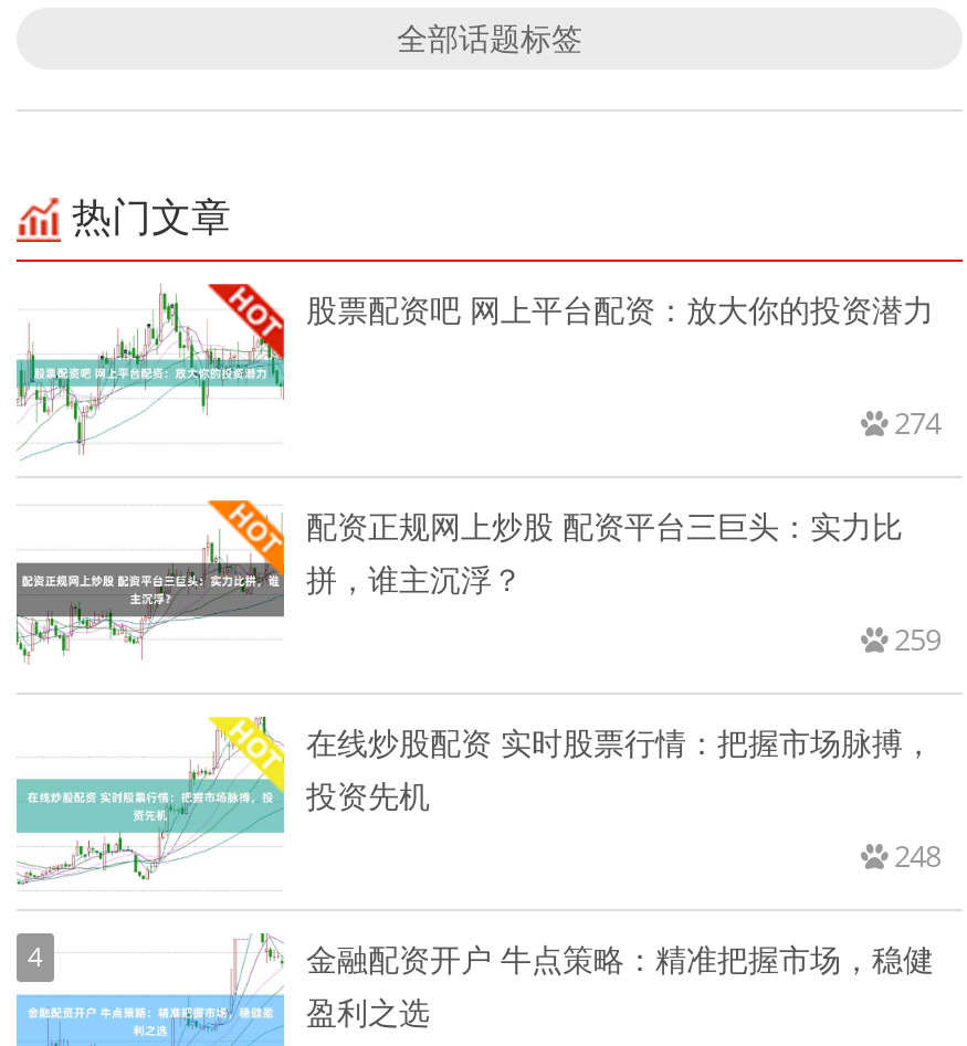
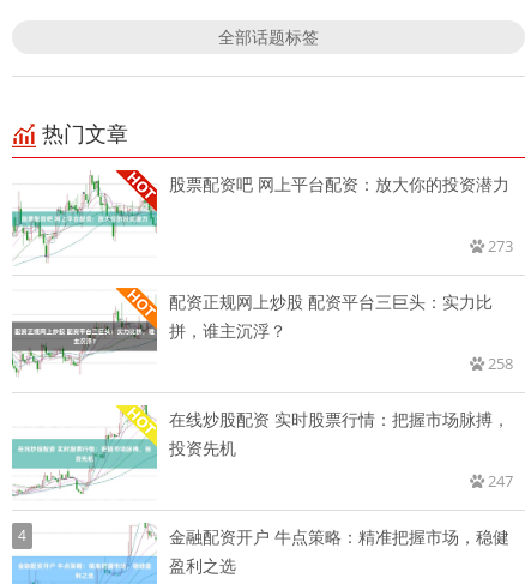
- 274
+ 273

- 259
+ 258

- 248
+ 247
